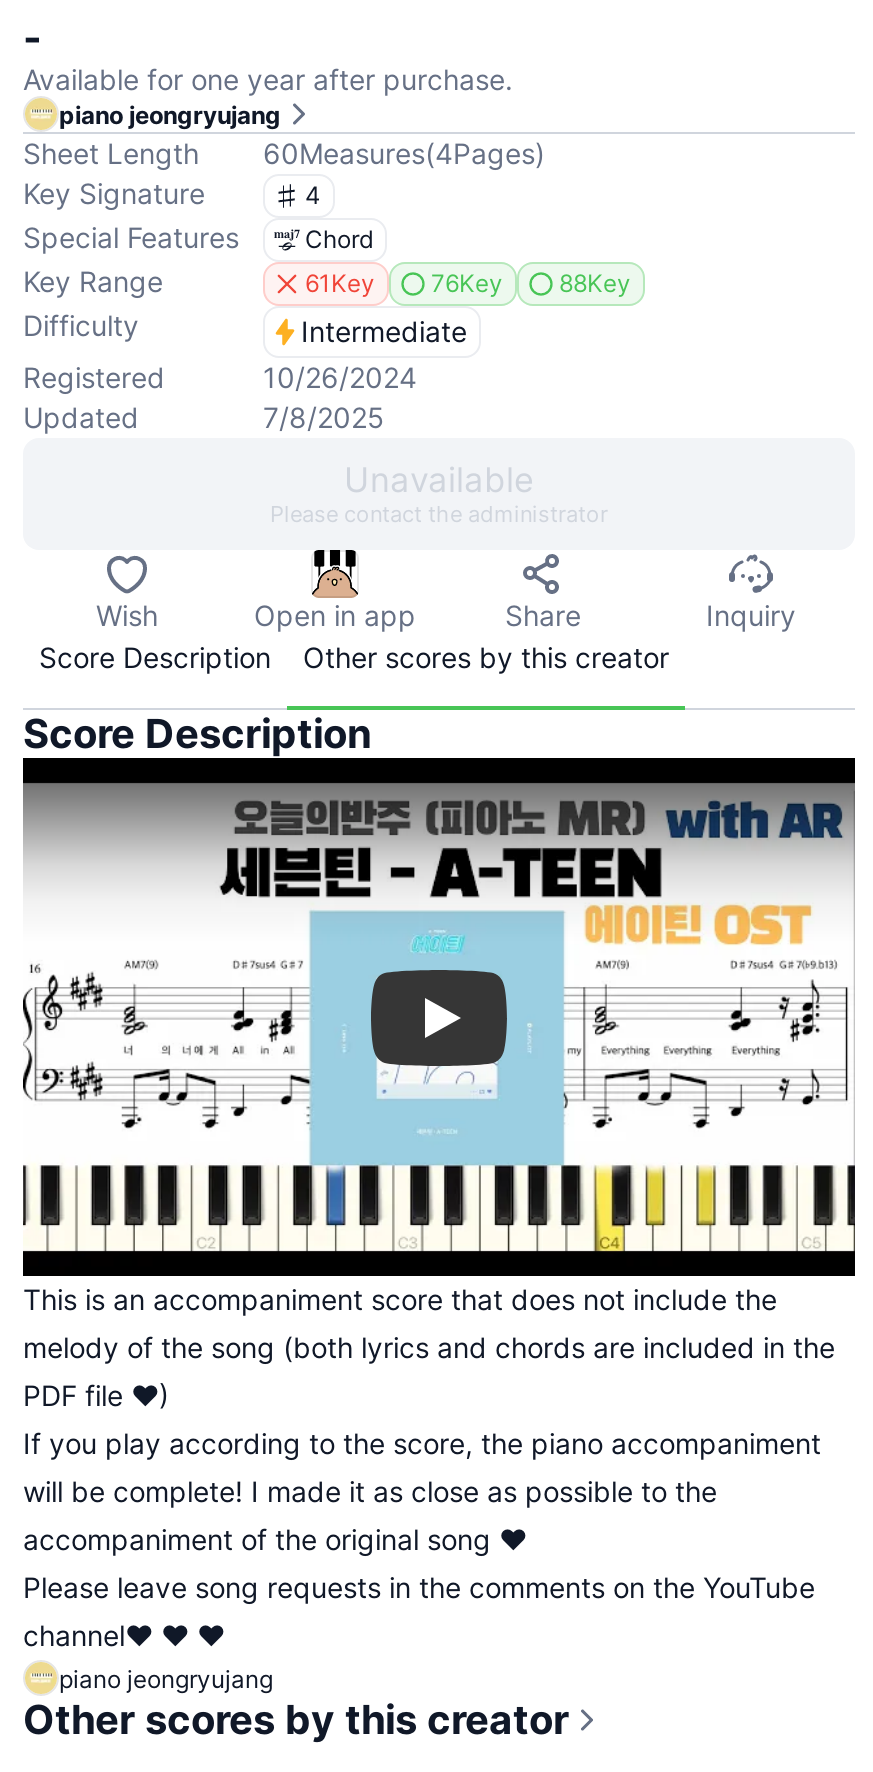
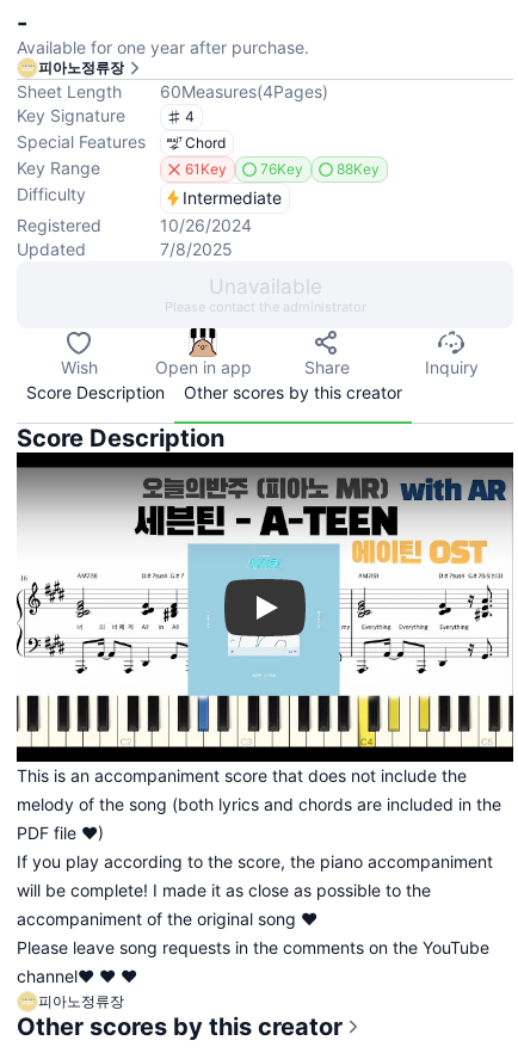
- piano jeongryujang
+ 피아노정류장

- piano jeongryujang
+ 피아노정류장
